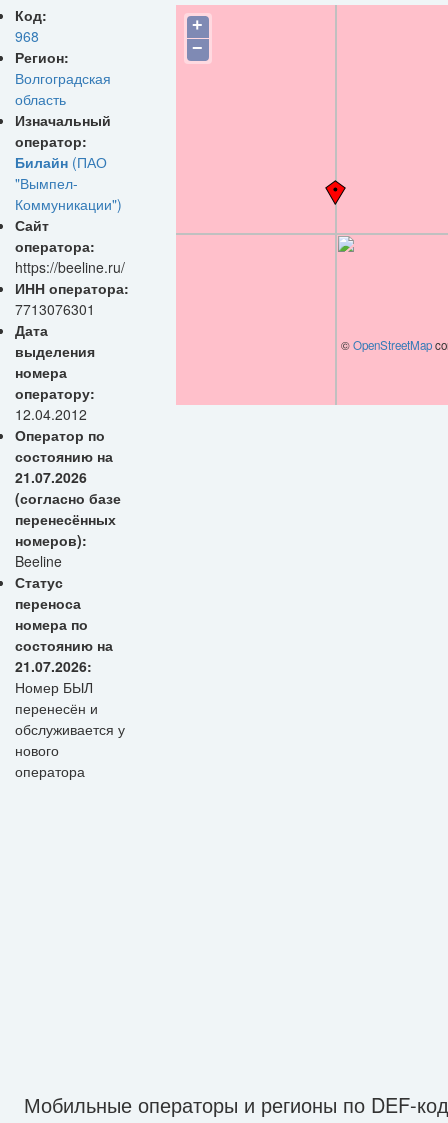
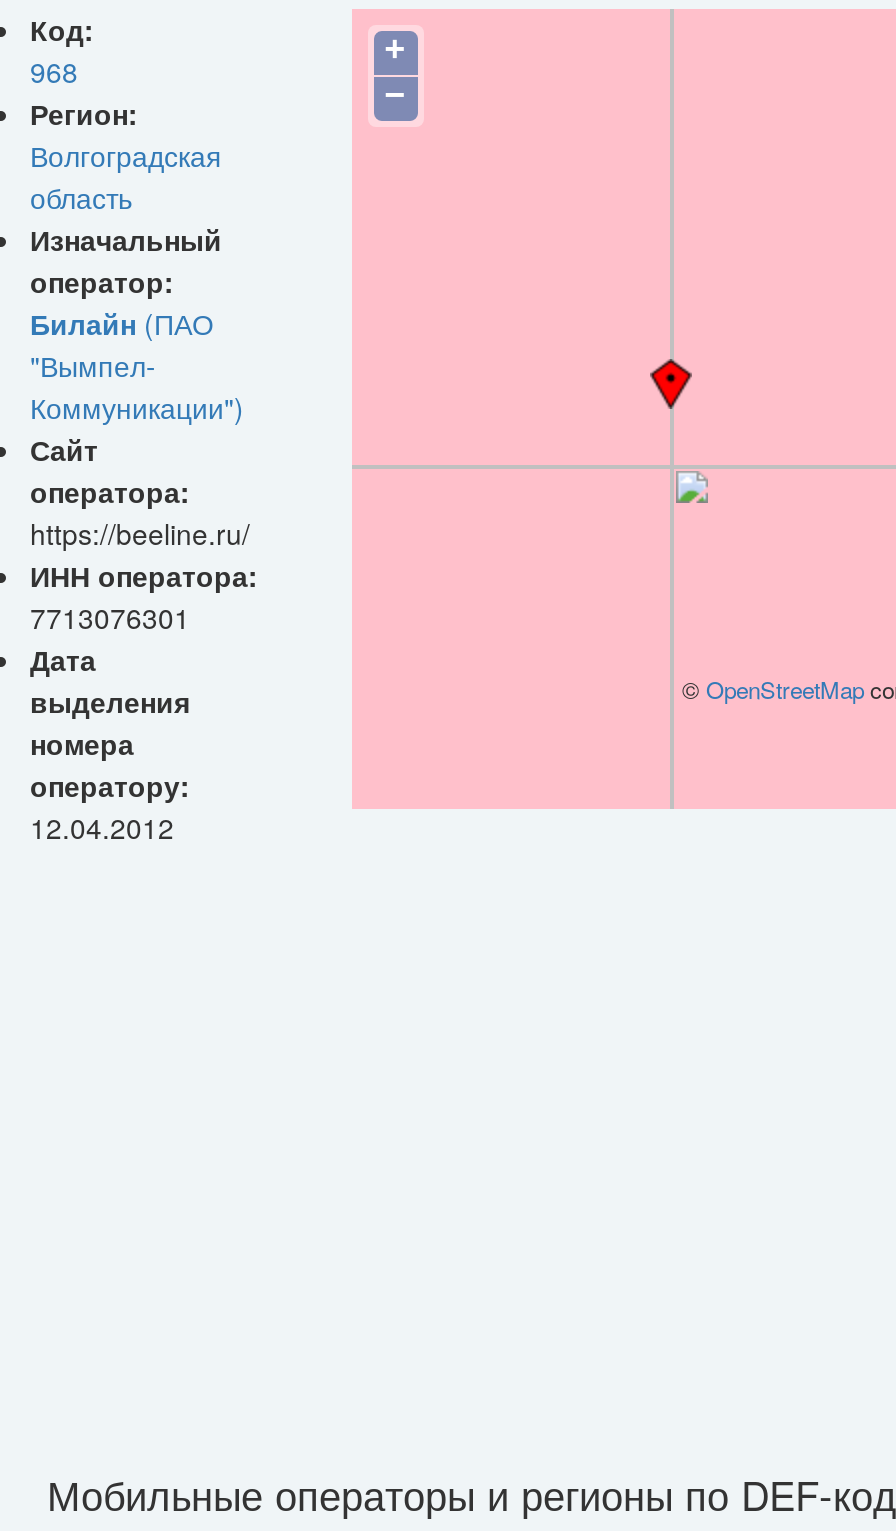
- Оператор по
- состоянию на
- 21.07.2026
- (согласно базе
- перенесённых
- номеров):
- Beeline
- Статус
- переноса
- номера по
- состоянию на
- 21.07.2026:
- Номер БЫЛ
- перенесён и
- обслуживается у
- нового
- оператора
